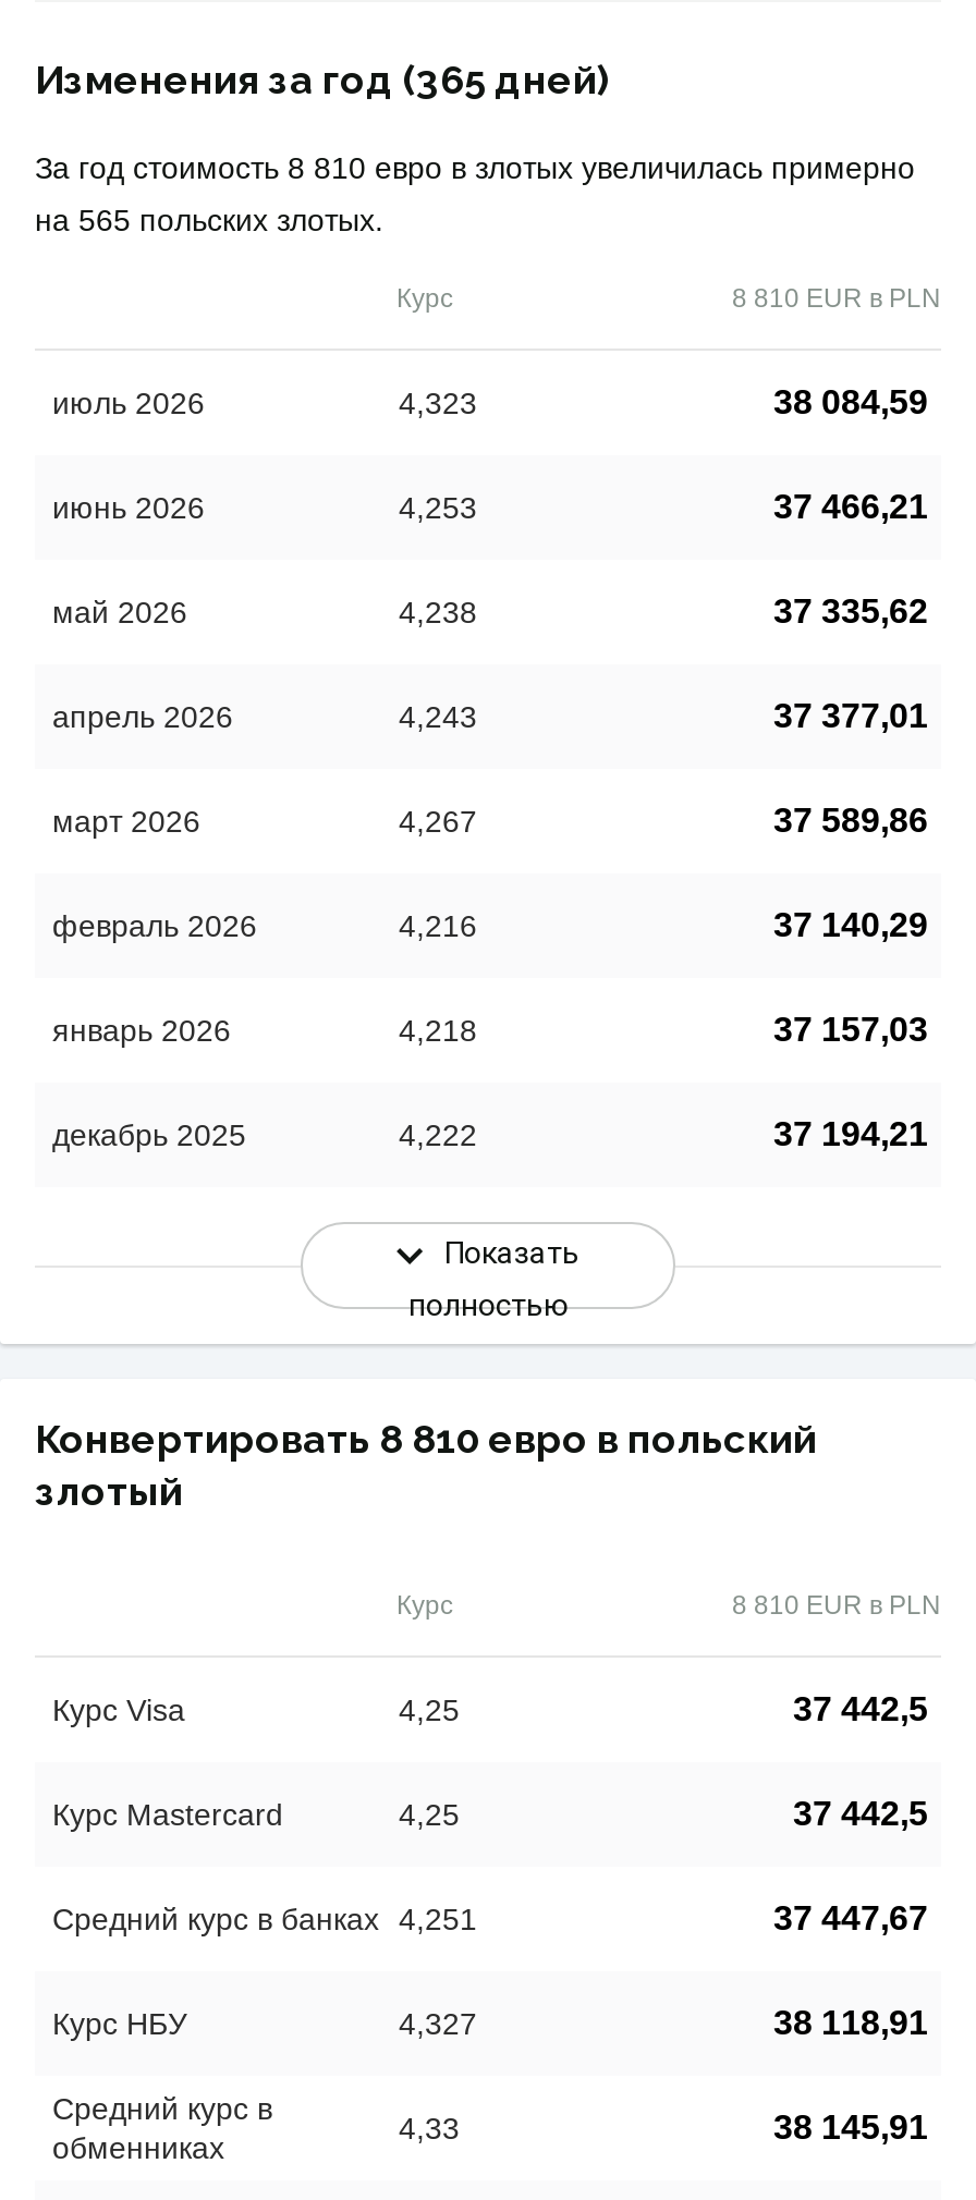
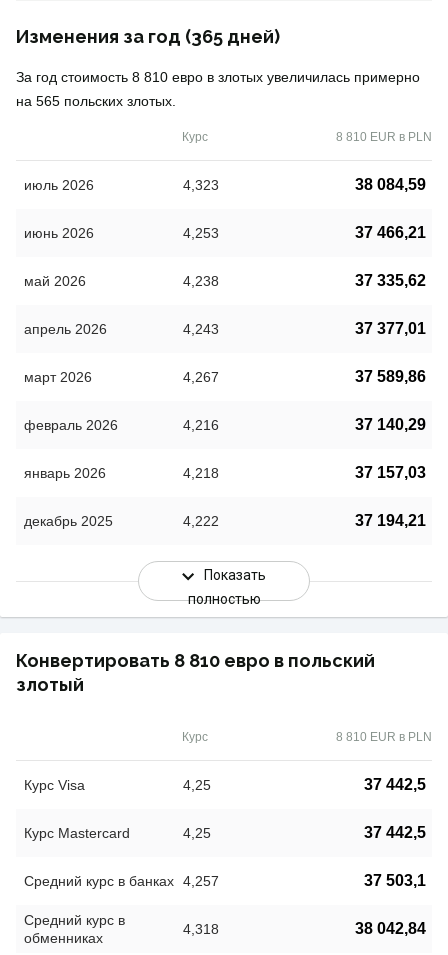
- Средний курс в банках 4,251
- 37 447,67
- Курс НБУ
- 4,327
- 38 118,91
+ Средний курс в банках 4,257
+ 37 503,1

- 4,33
+ 4,318

- 38 145,91
+ 38 042,84
